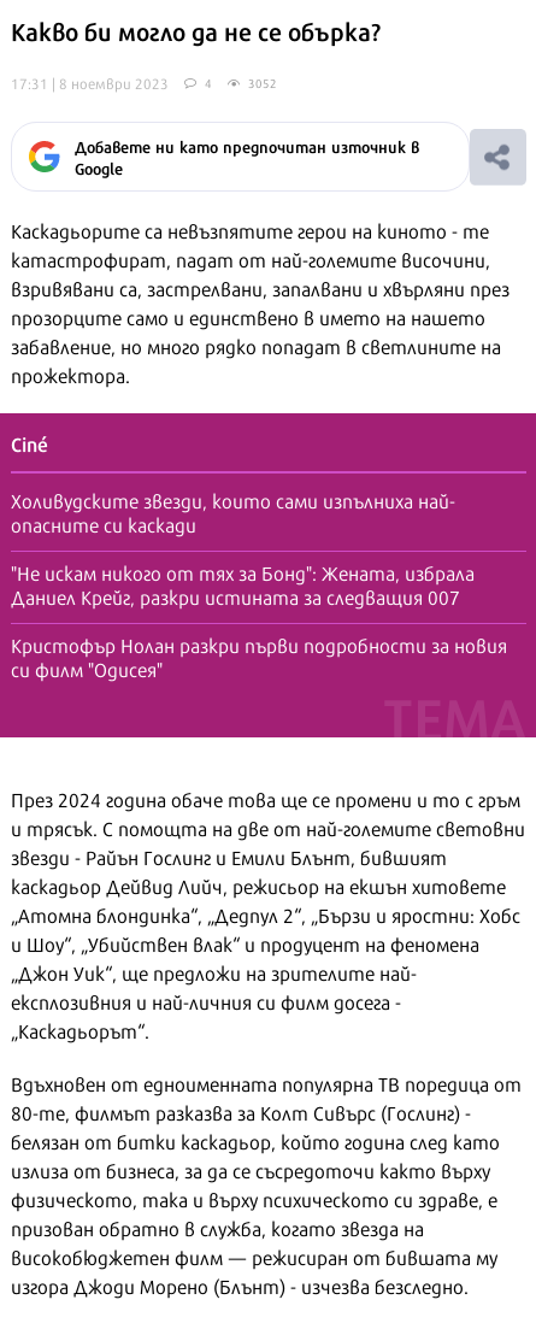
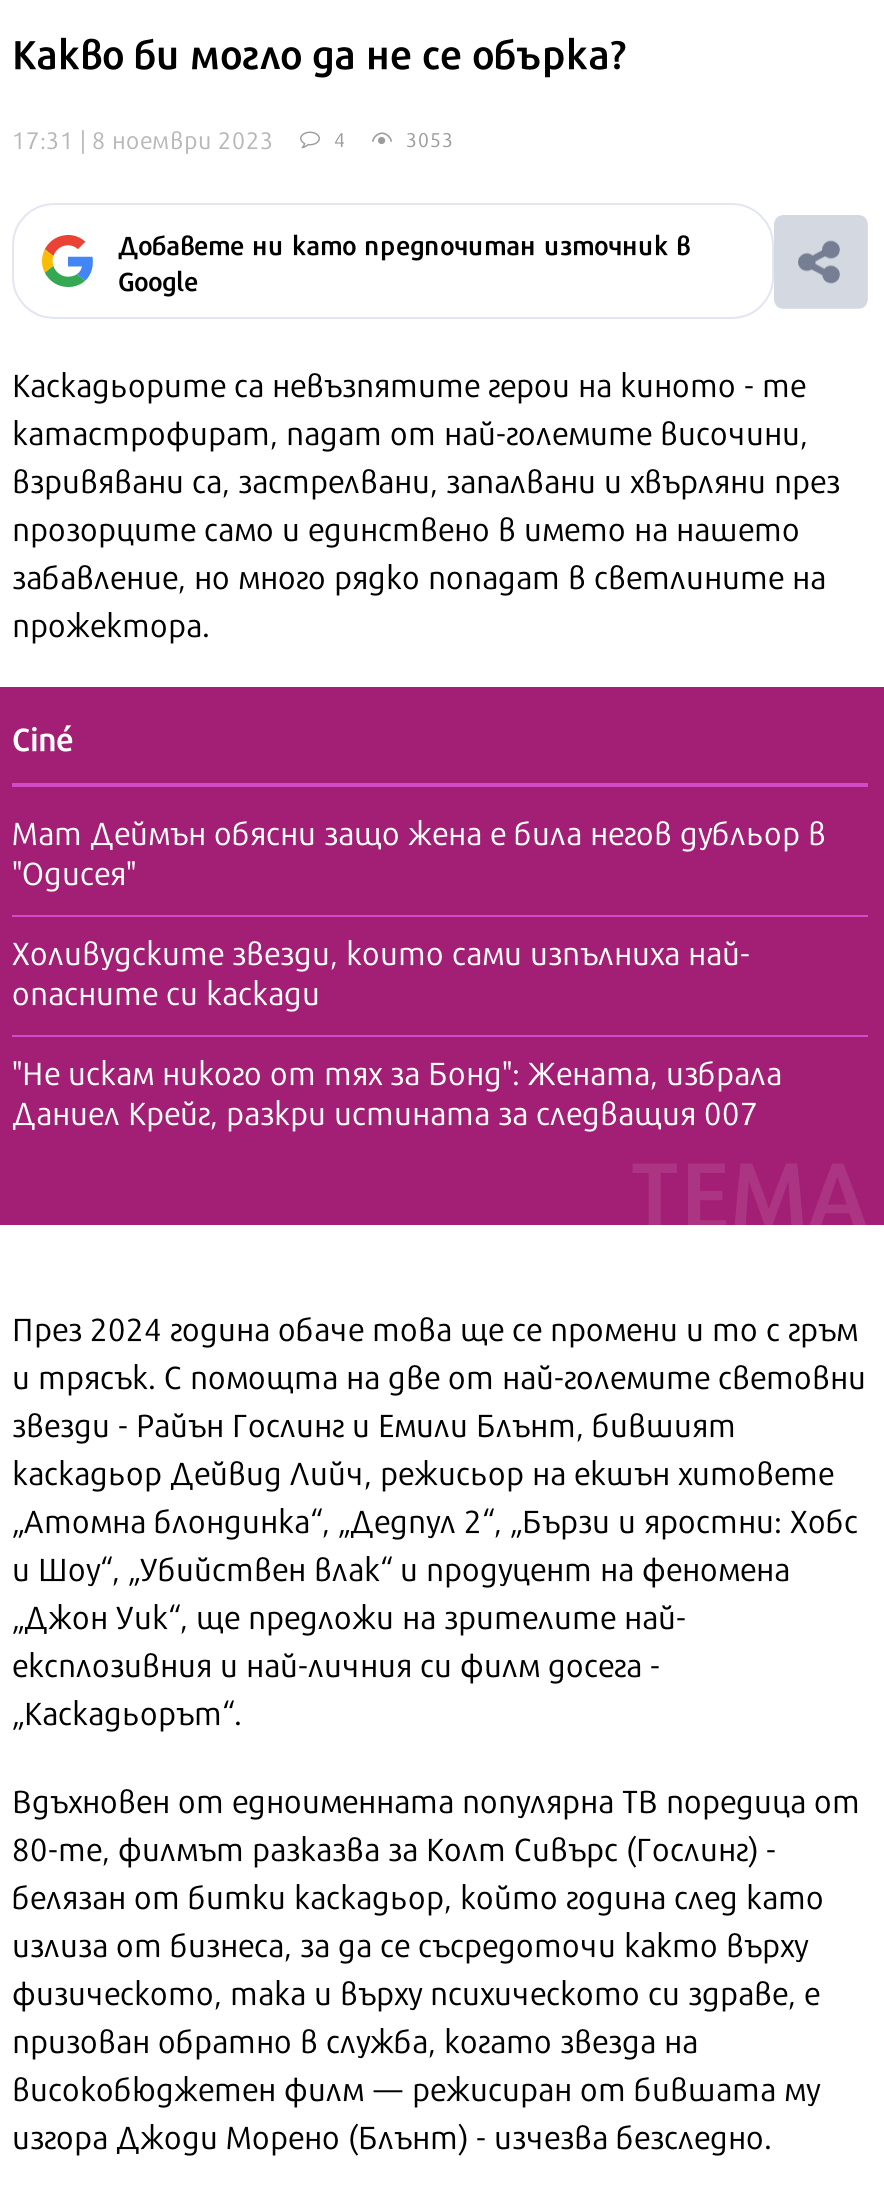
- 3052
+ 3053

+ Мат Деймън обясни защо жена е била негов дубльор в
+ "Одисея"

moved down: Холивудските звезди, които сами изпълниха най- | опасните си каскади | "Не искам никого от тях за Бонд": Жената, избрала | Даниел Крейг, разкри истината за следващия 007

- Кристофър Нолан разкри първи подробности за новия
- си филм "Одисея"
